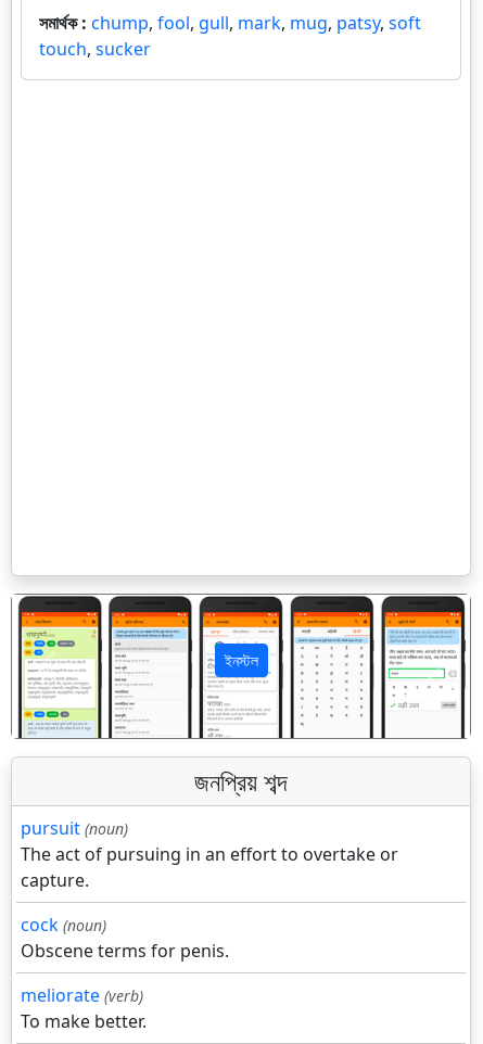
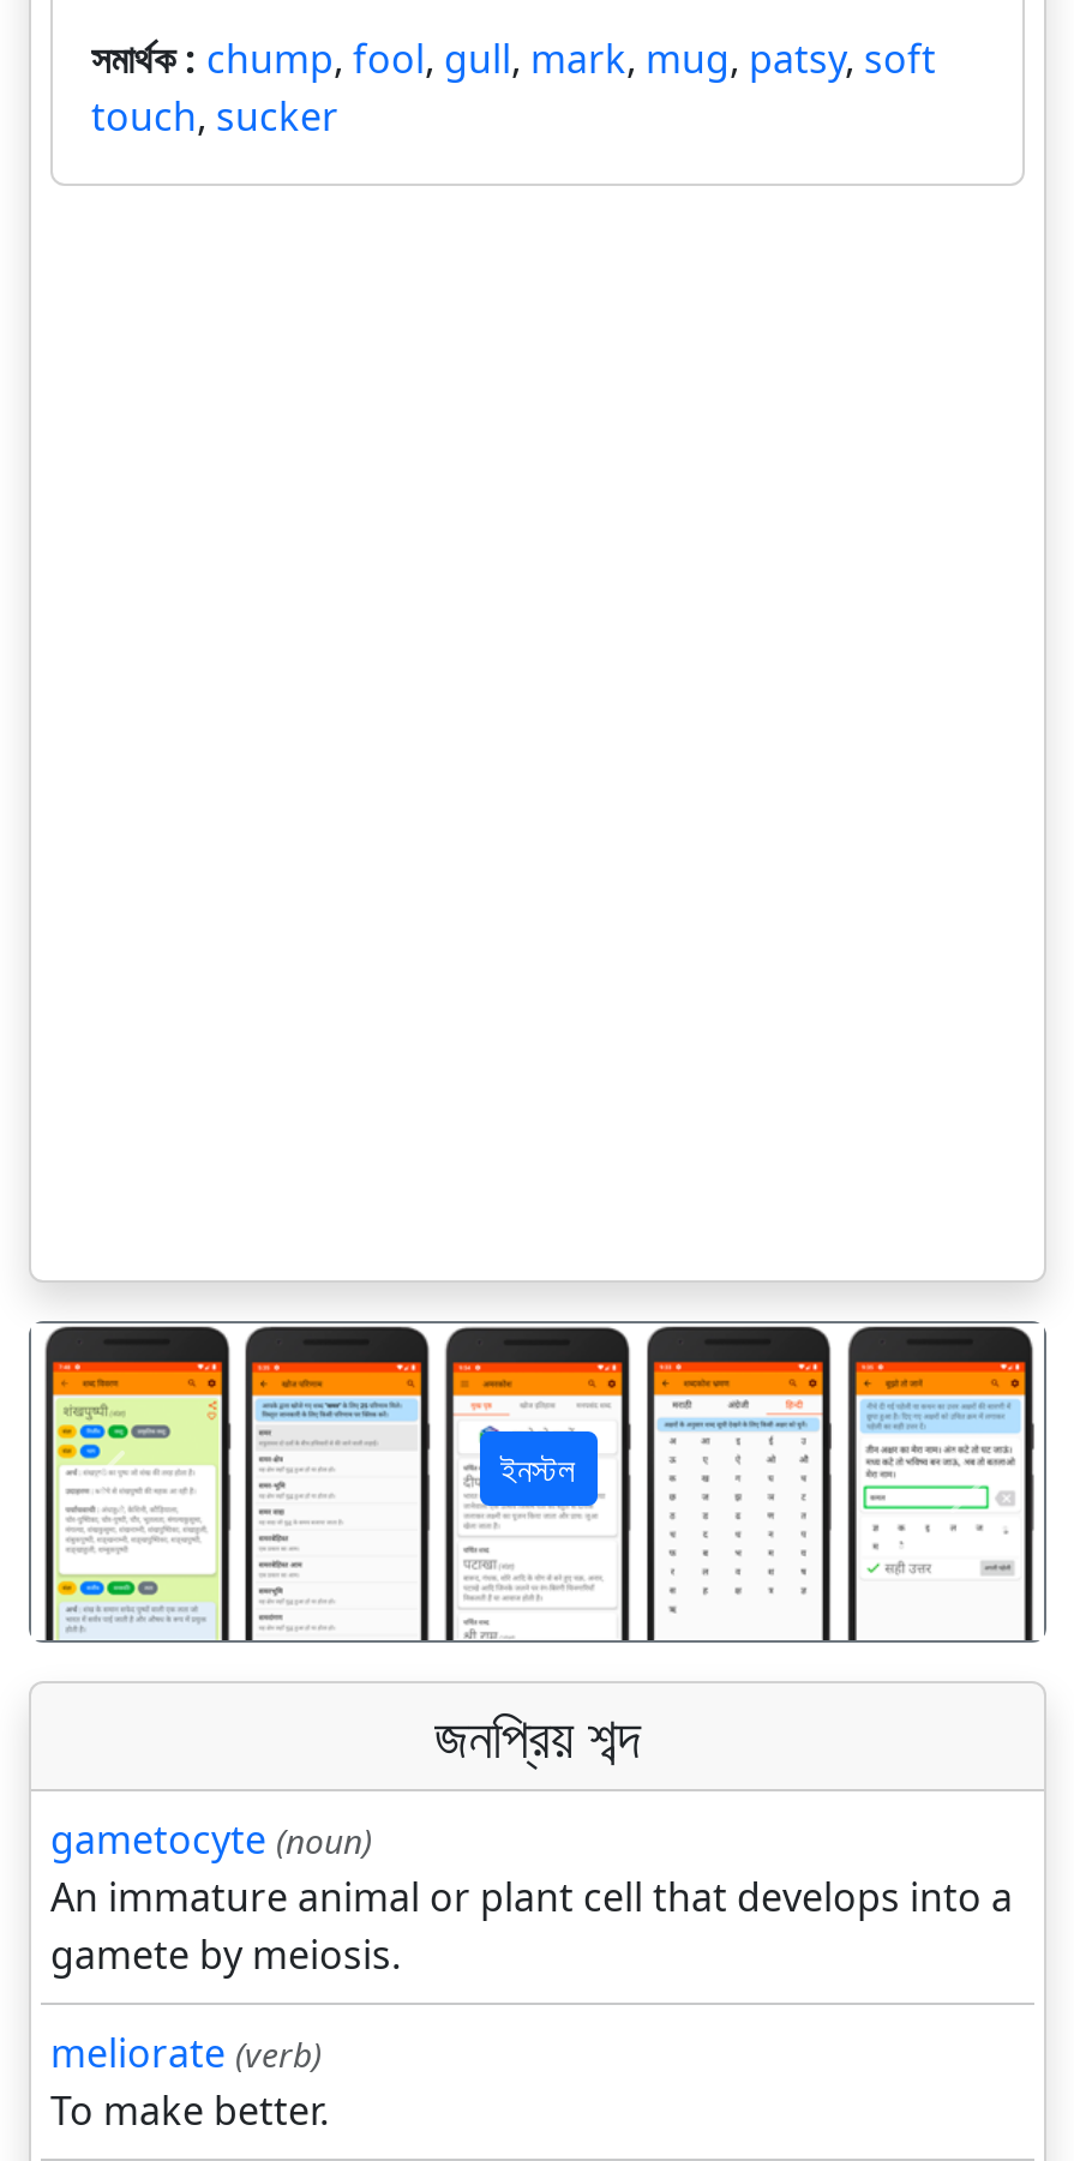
- pursuit (noun)
- The act of pursuing in an effort to overtake or
- capture.
- cock (noun)
- Obscene terms for penis.
+ gametocyte (noun)
+ An immature animal or plant cell that develops into a
+ gamete by meiosis.
